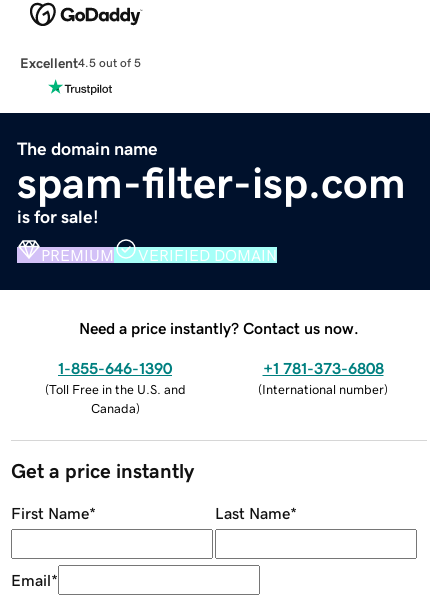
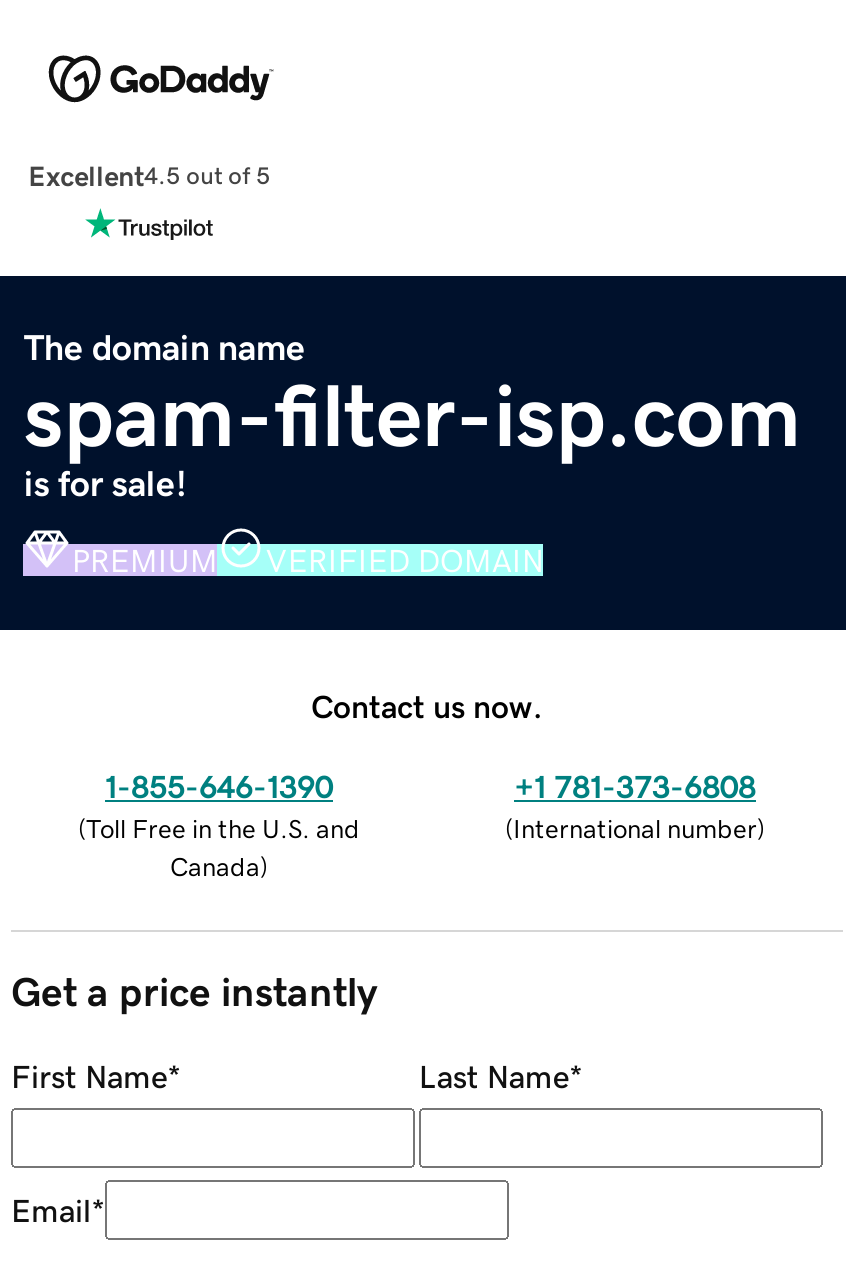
- Need a price instantly? Contact us now.
+ Contact us now.
